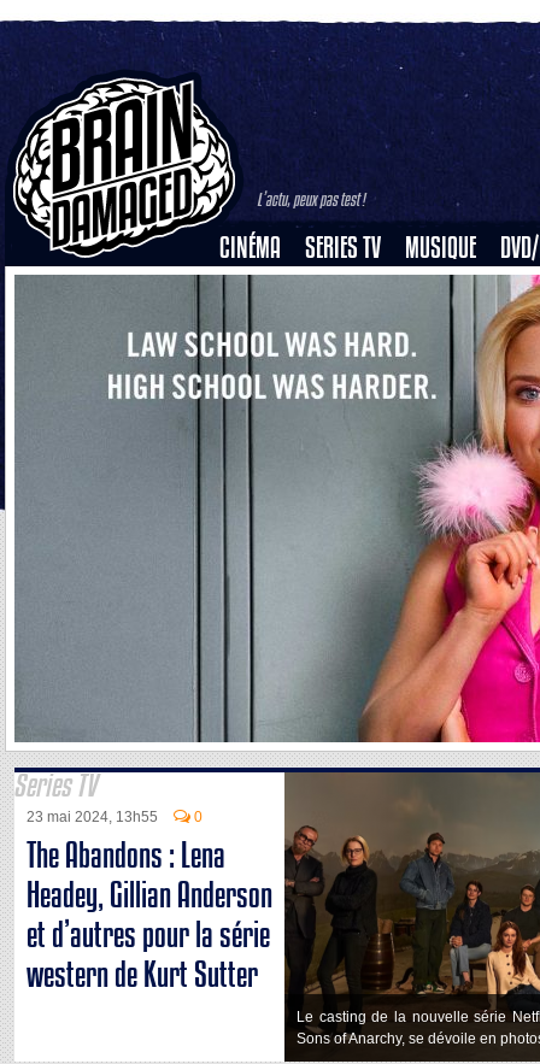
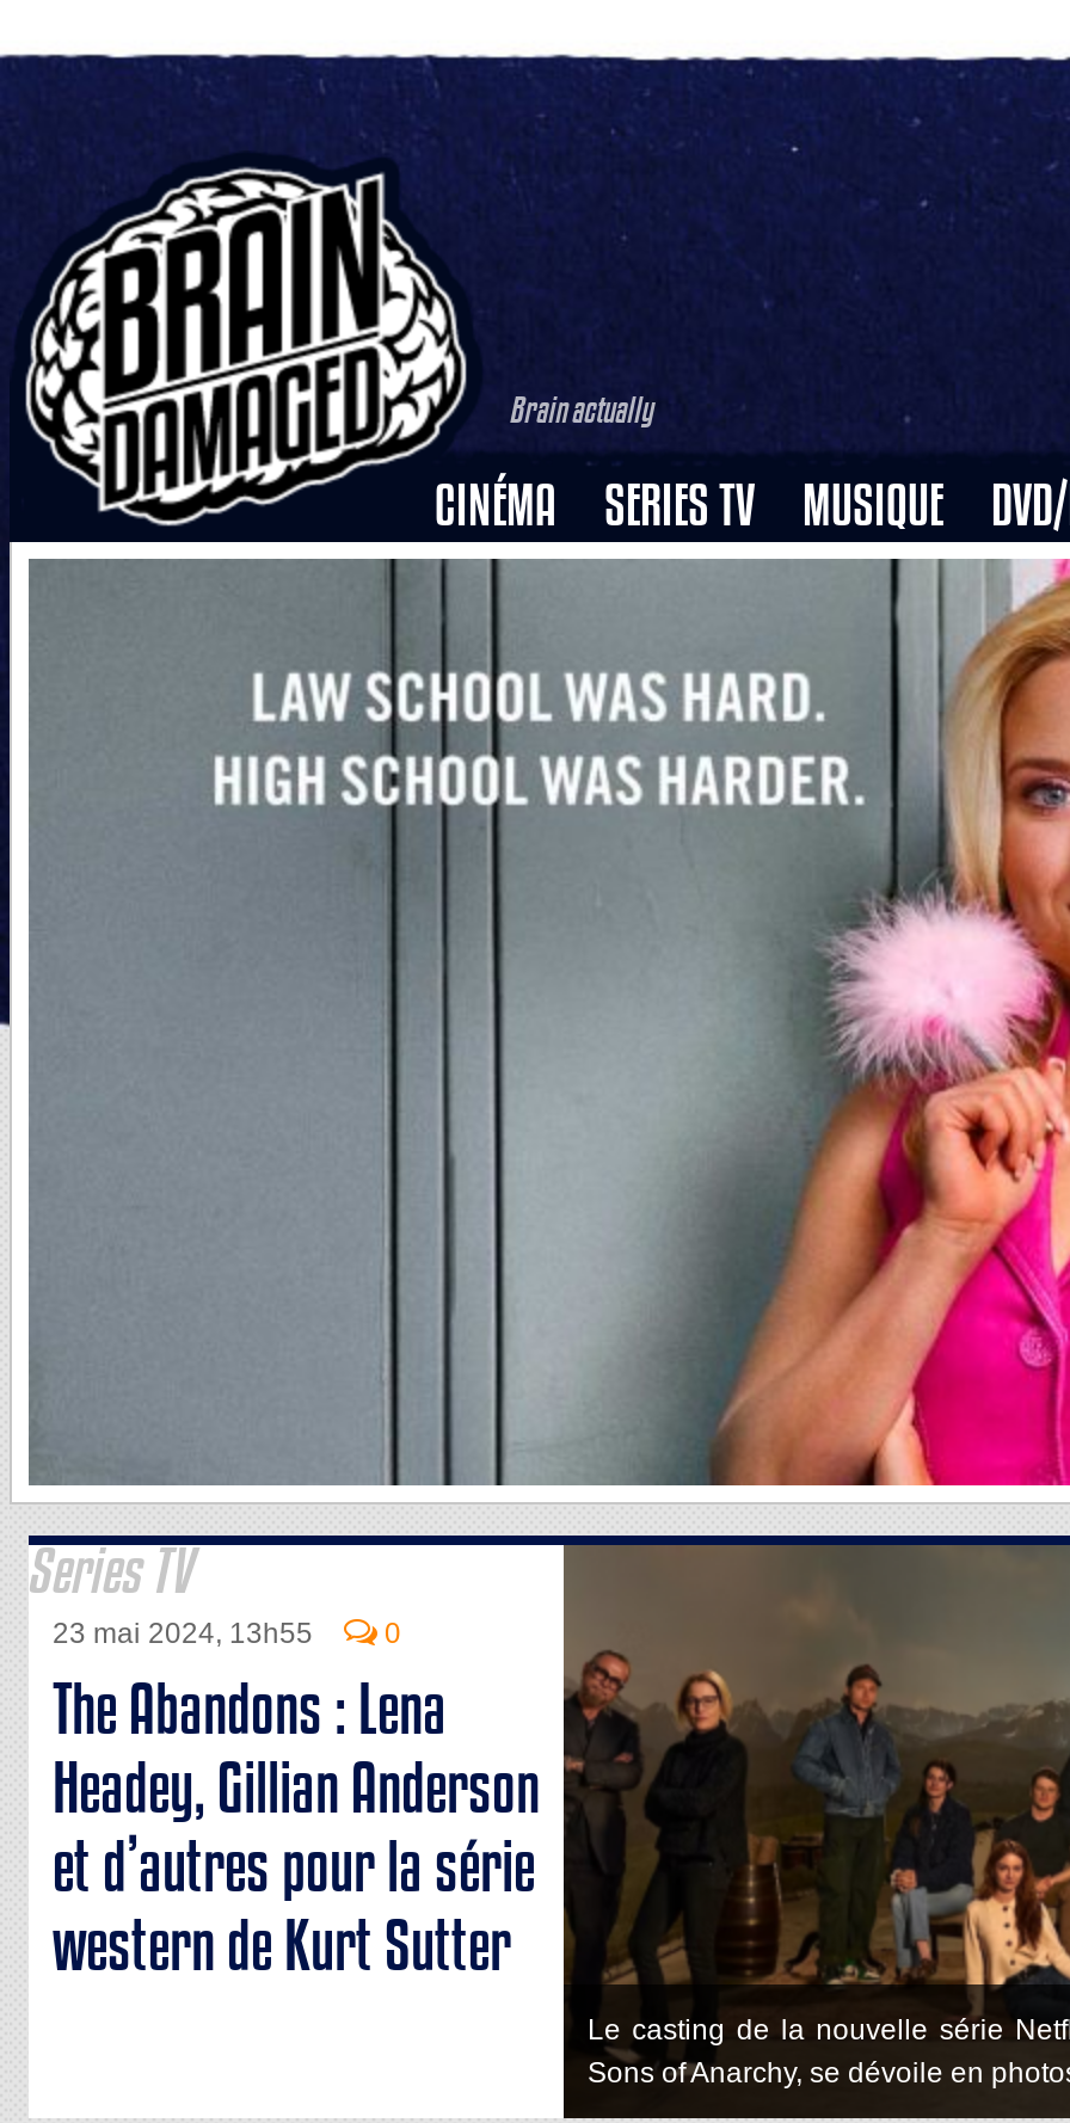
- L’actu, peux pas test !
+ Brain actually
